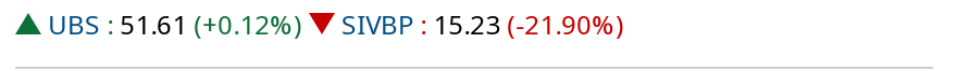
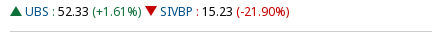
- UBS : 51.61 (+0.12%) SIVBP : 15.23 (-21.90%)
+ UBS : 52.33 (+1.61%) SIVBP : 15.23 (-21.90%)
